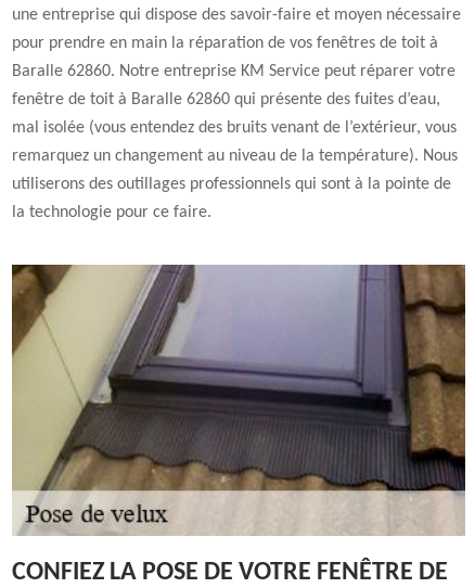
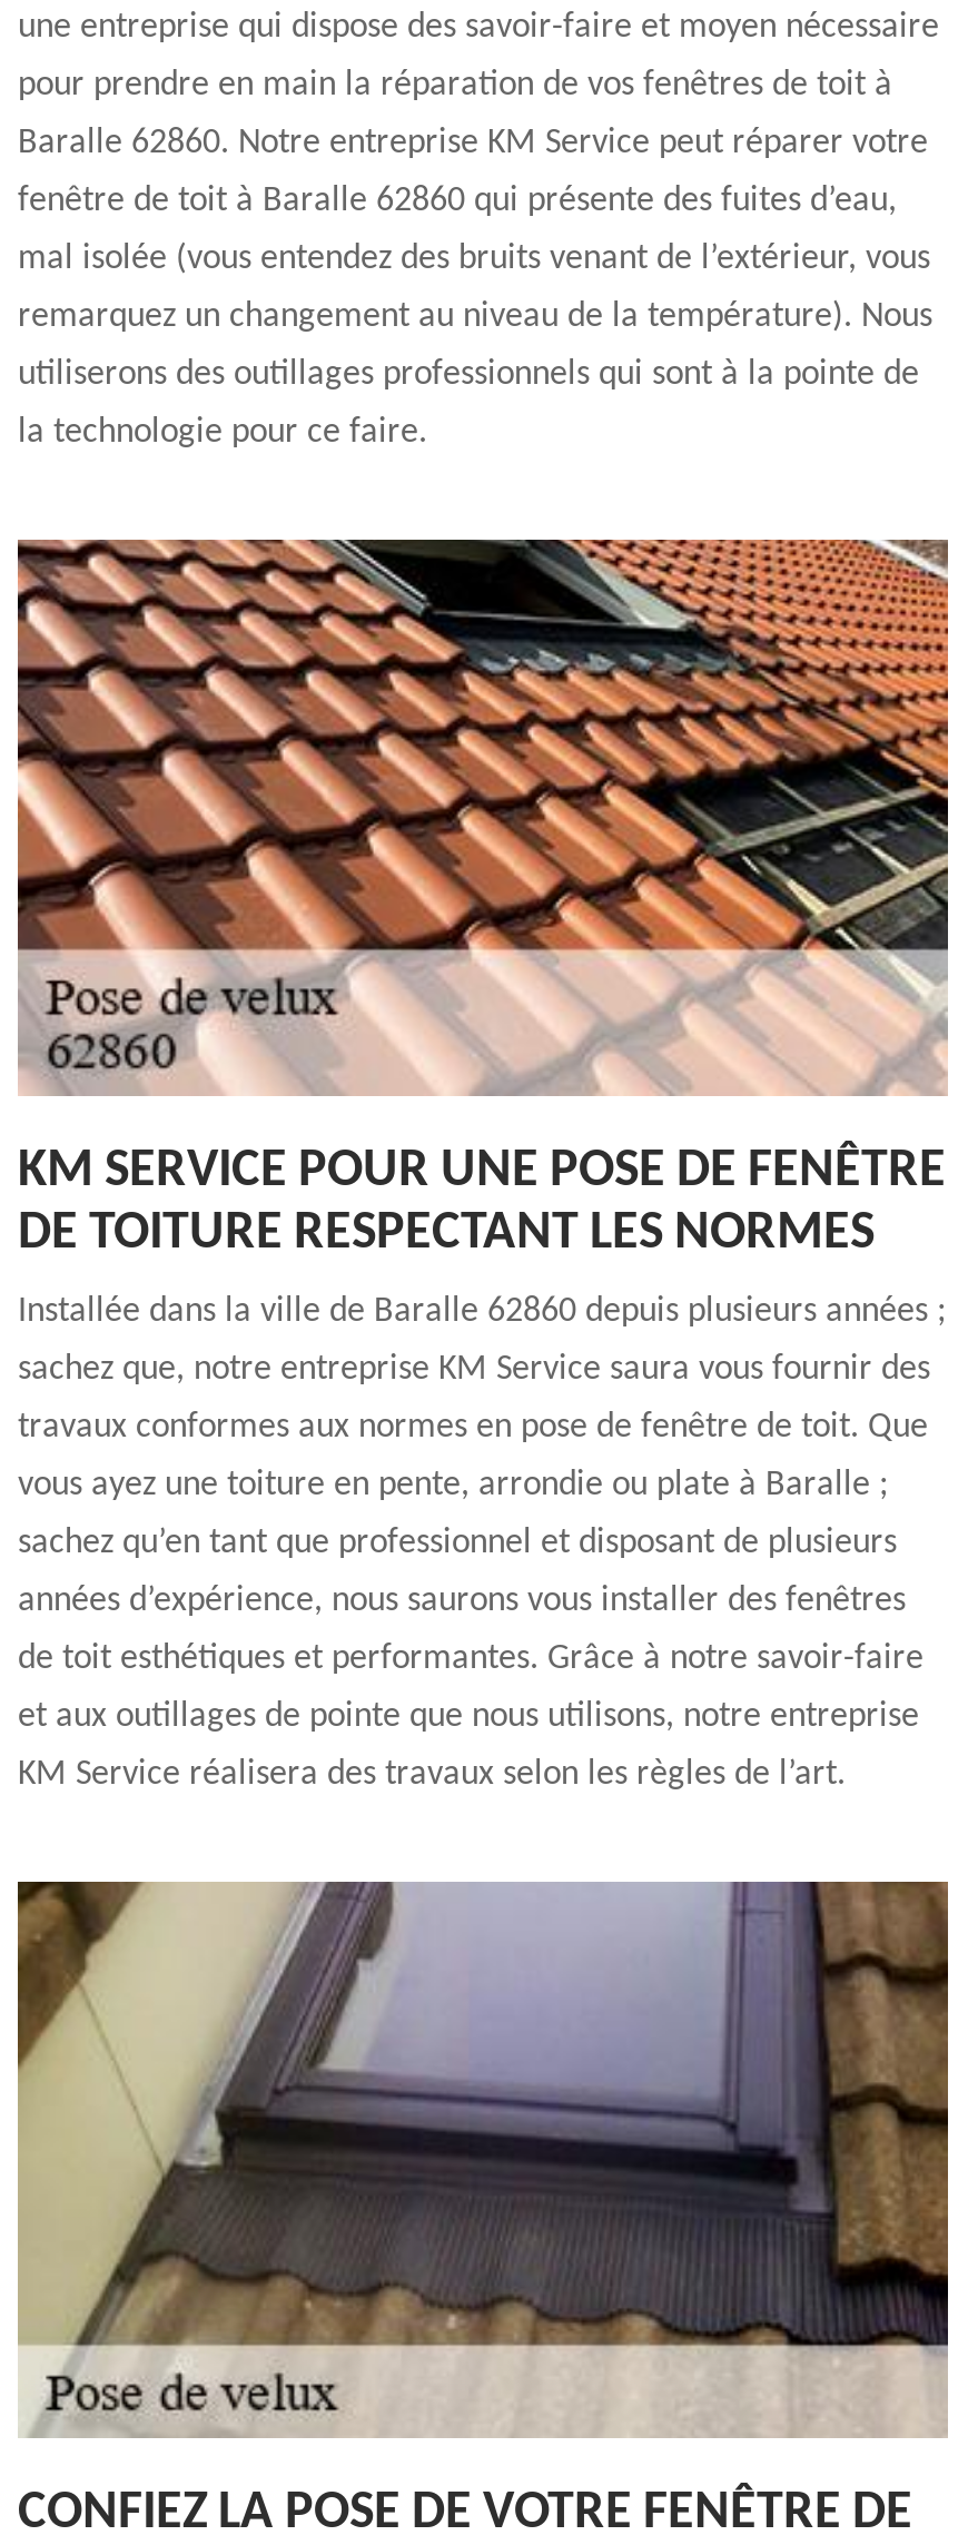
+ [image]
+ KM SERVICE POUR UNE POSE DE FENÊTRE
+ DE TOITURE RESPECTANT LES NORMES
+ Installée dans la ville de Baralle 62860 depuis plusieurs années ;
+ sachez que, notre entreprise KM Service saura vous fournir des
+ travaux conformes aux normes en pose de fenêtre de toit. Que
+ vous ayez une toiture en pente, arrondie ou plate à Baralle ;
+ sachez qu’en tant que professionnel et disposant de plusieurs
+ années d’expérience, nous saurons vous installer des fenêtres
+ de toit esthétiques et performantes. Grâce à notre savoir-faire
+ et aux outillages de pointe que nous utilisons, notre entreprise
+ KM Service réalisera des travaux selon les règles de l’art.
